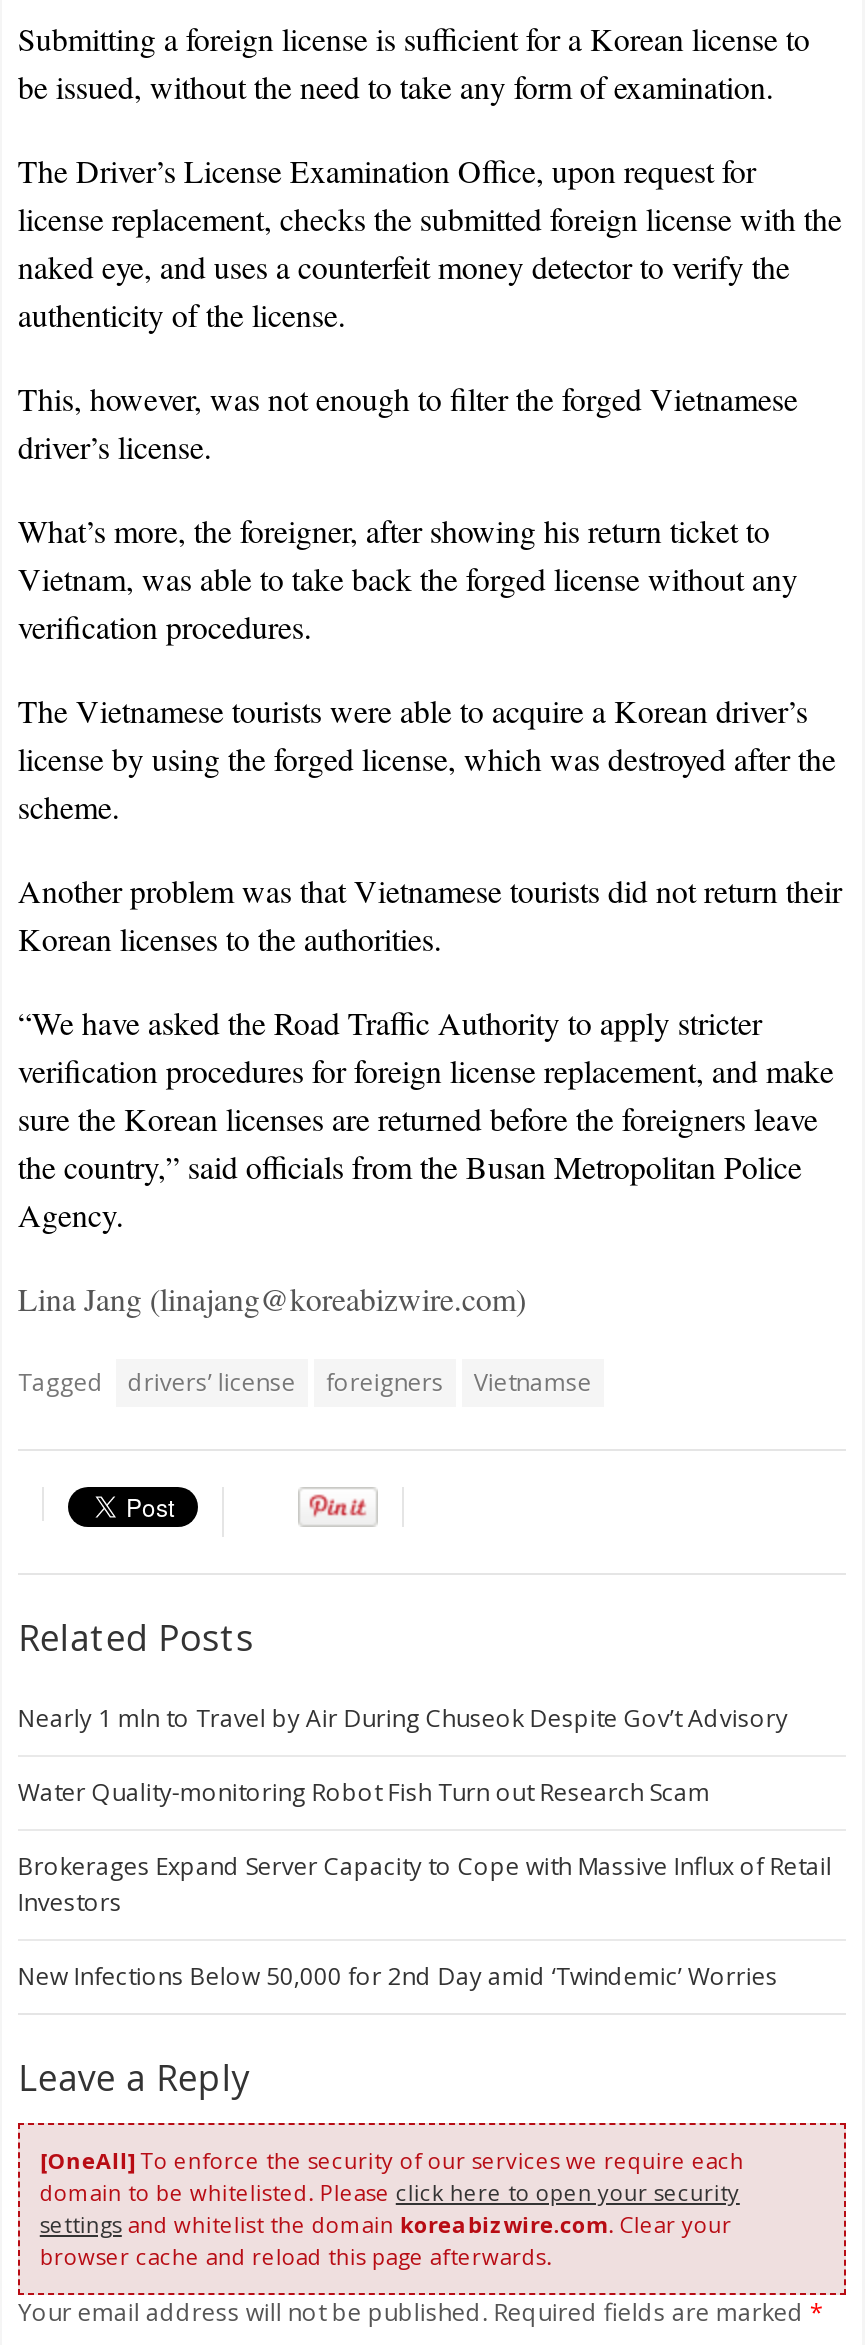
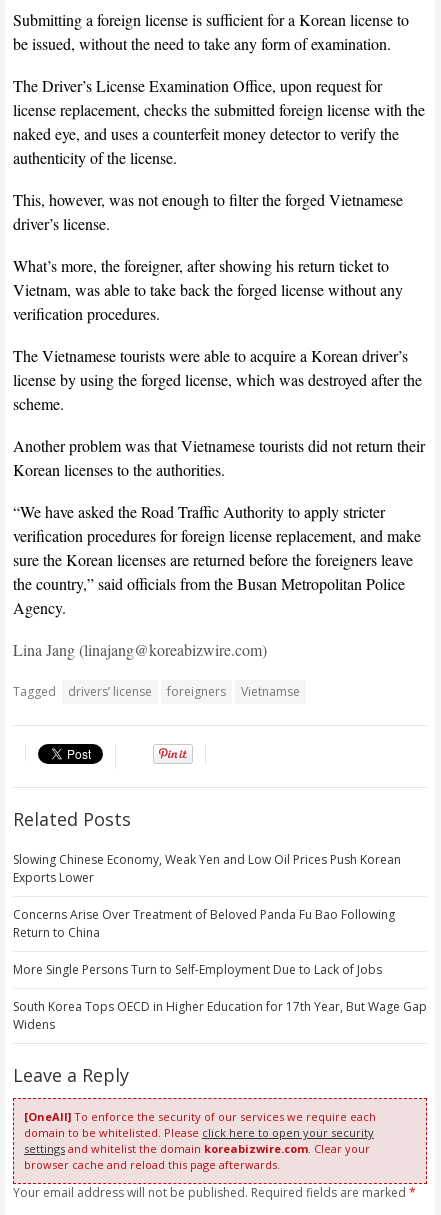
- Nearly 1 mln to Travel by Air During Chuseok Despite Gov’t Advisory
+ Slowing Chinese Economy, Weak Yen and Low Oil Prices Push Korean
+ Exports Lower

- Water Quality-monitoring Robot Fish Turn out Research Scam
+ Concerns Arise Over Treatment of Beloved Panda Fu Bao Following
+ Return to China

- Brokerages Expand Server Capacity to Cope with Massive Influx of Retail
- Investors
+ More Single Persons Turn to Self-Employment Due to Lack of Jobs

- New Infections Below 50,000 for 2nd Day amid ‘Twindemic’ Worries
+ South Korea Tops OECD in Higher Education for 17th Year, But Wage Gap
+ Widens
